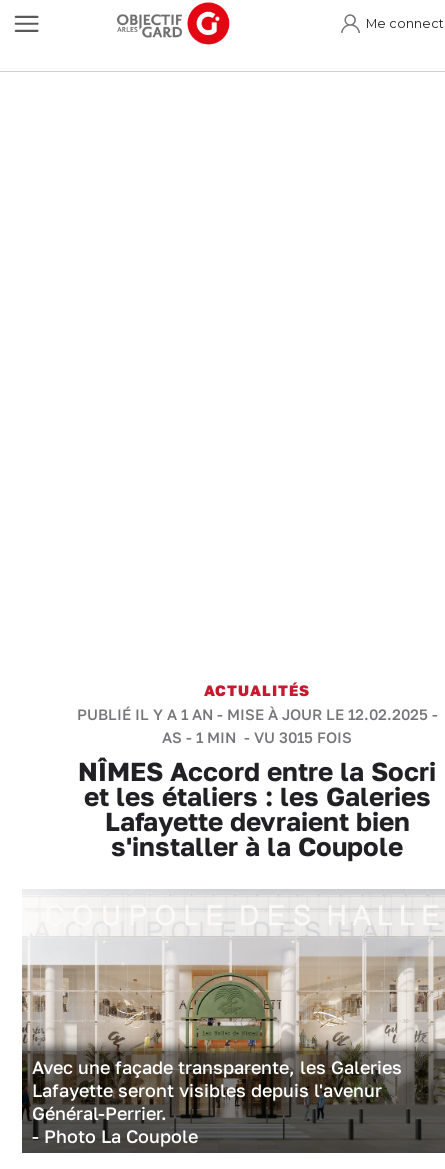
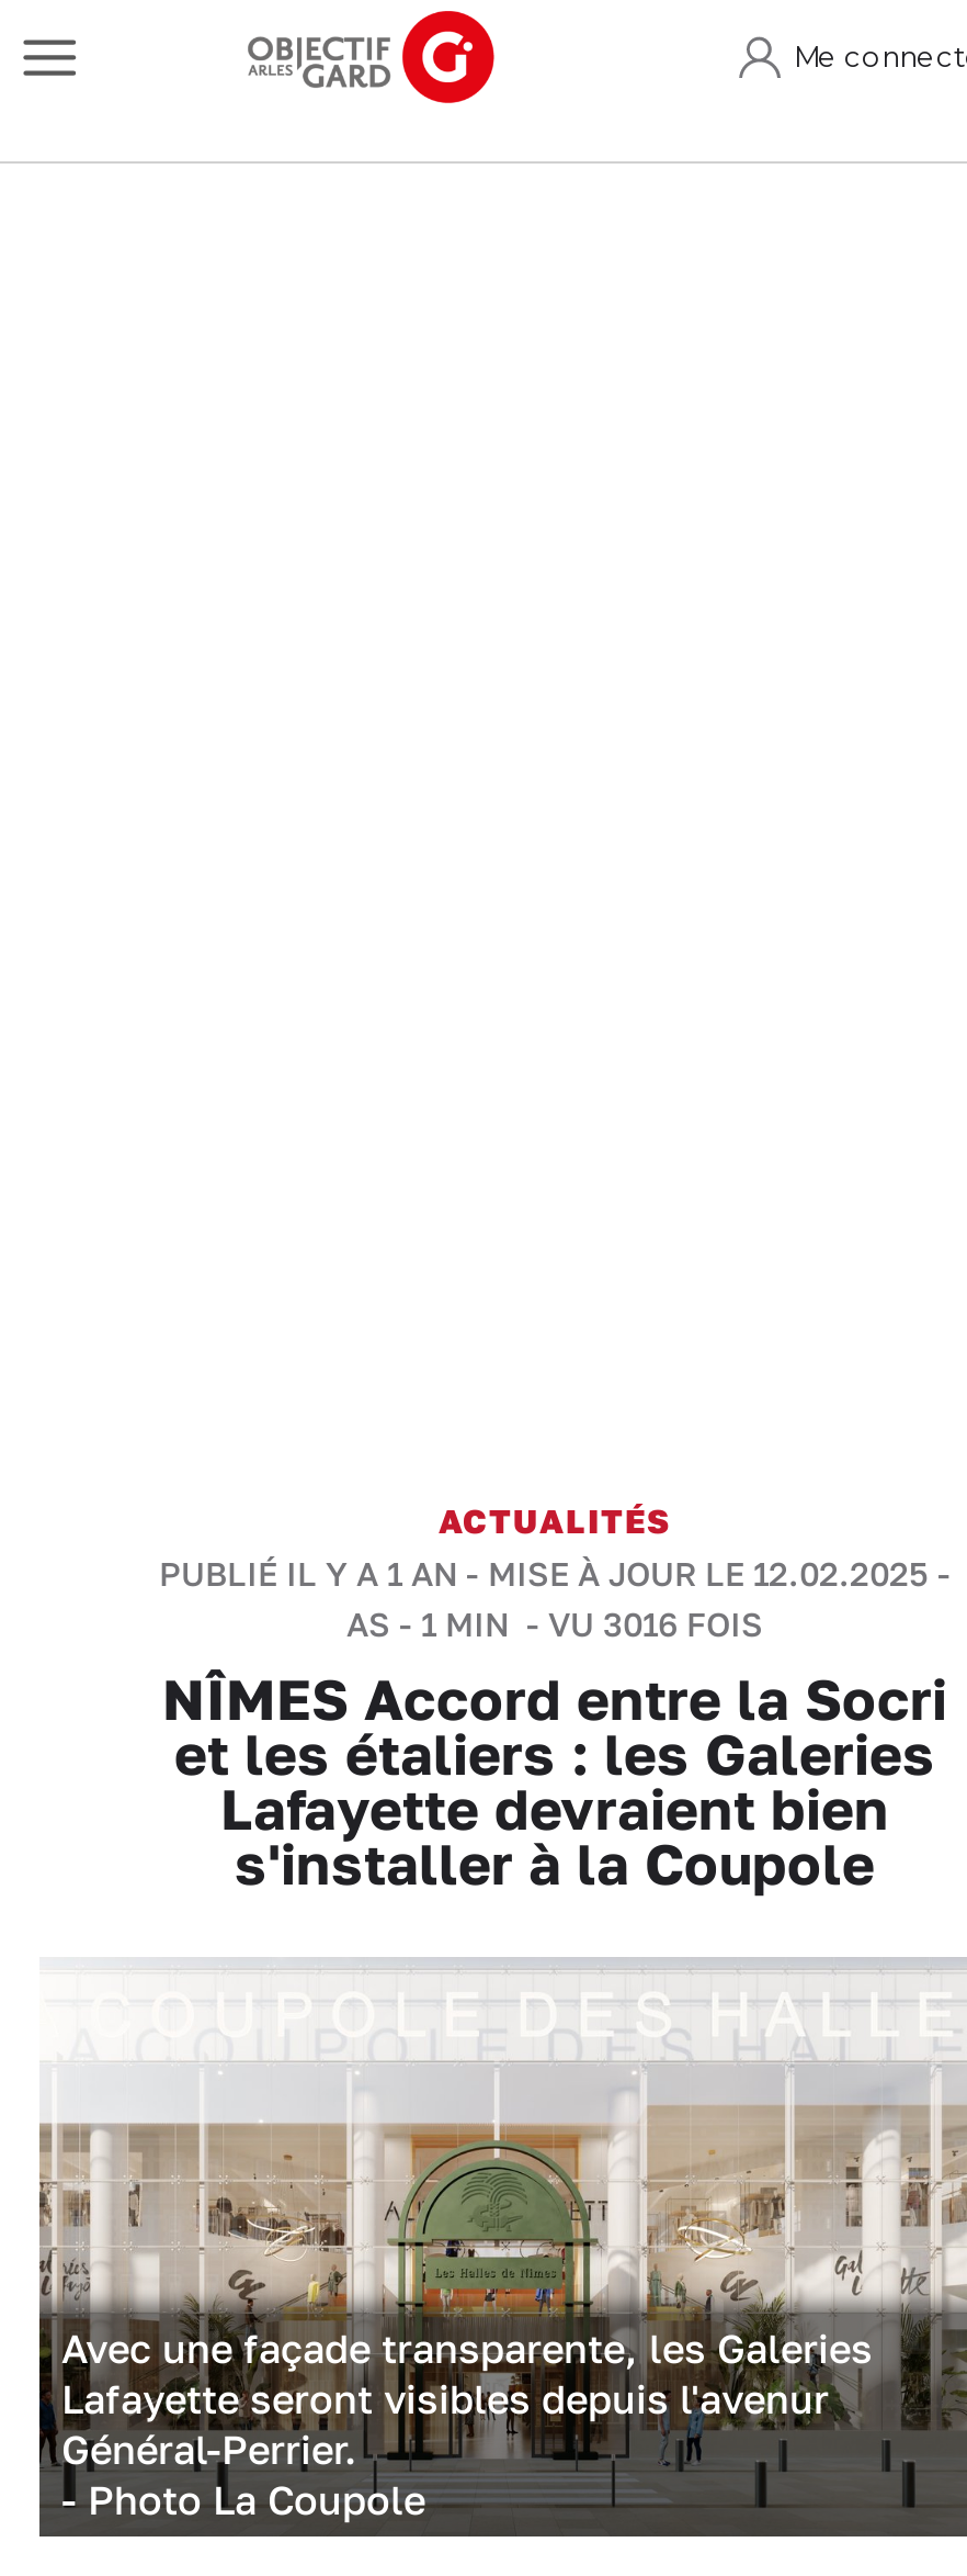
- AS - 1 MIN - VU 3015 FOIS
+ AS - 1 MIN - VU 3016 FOIS
